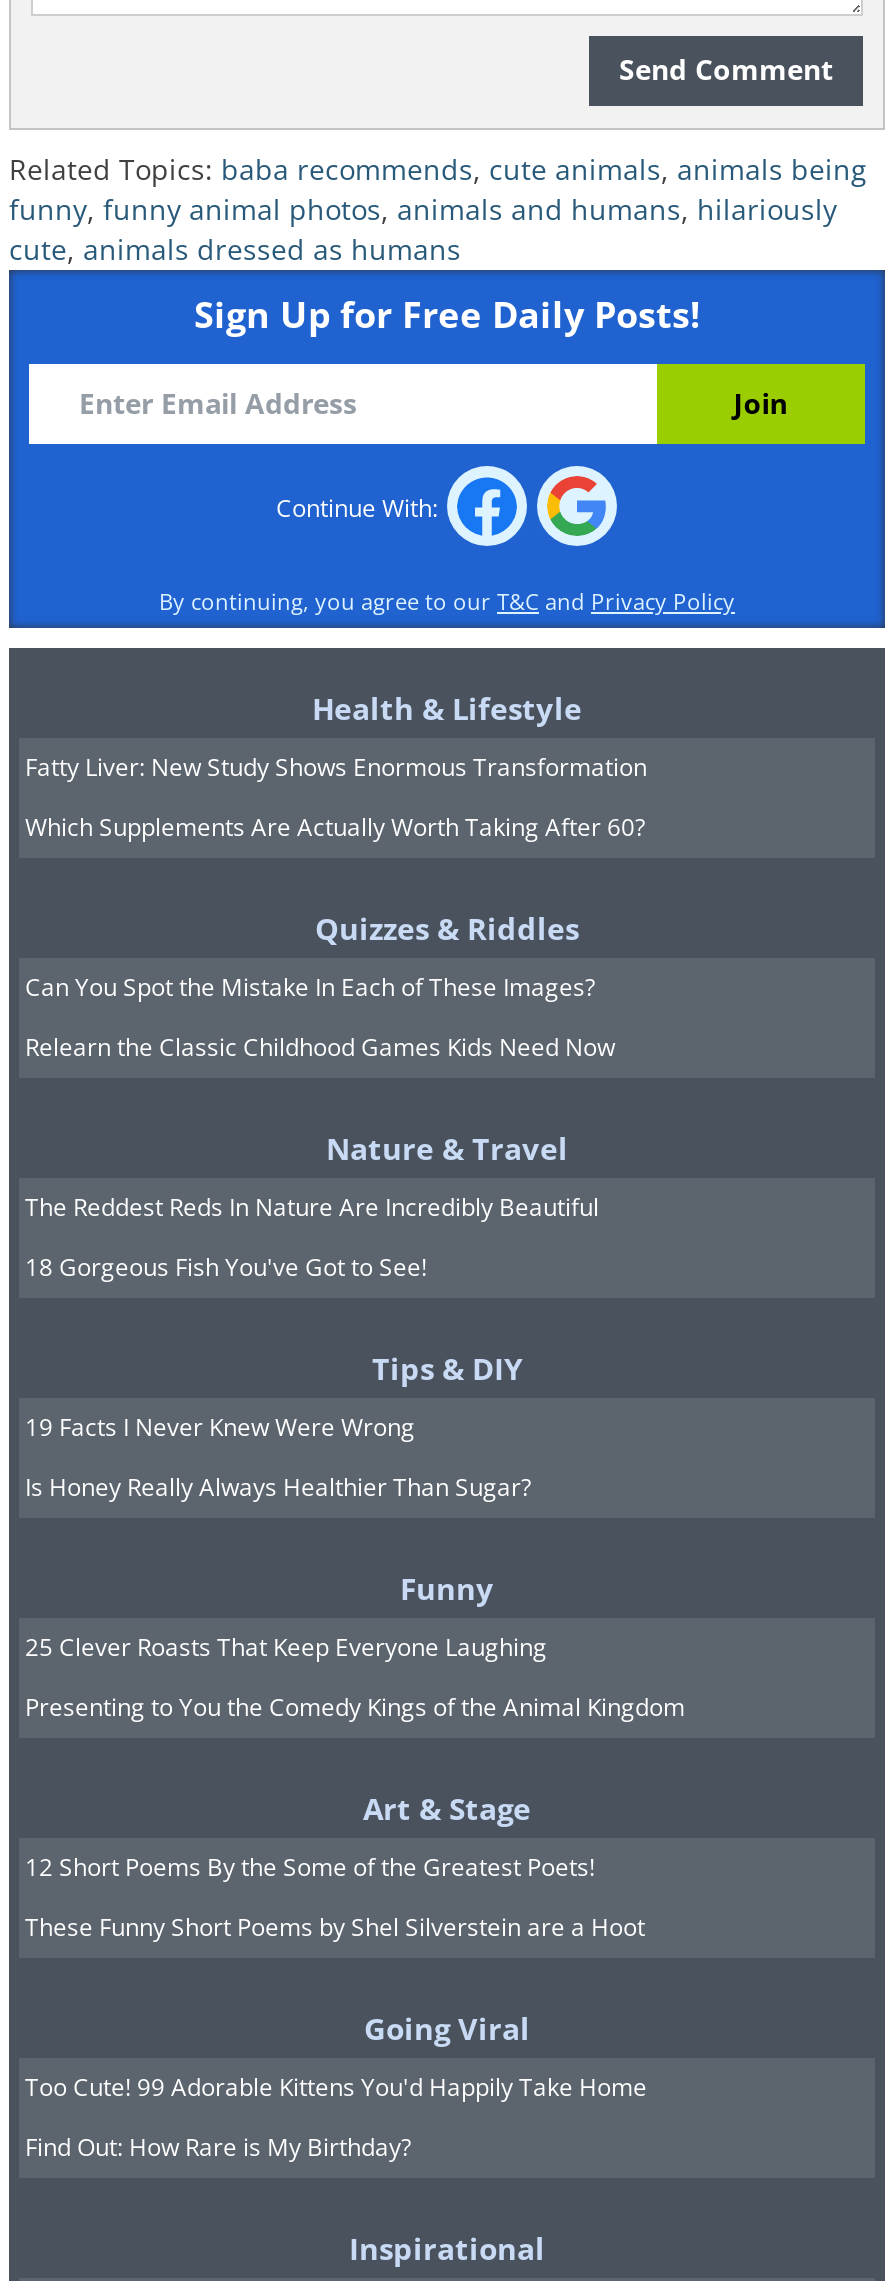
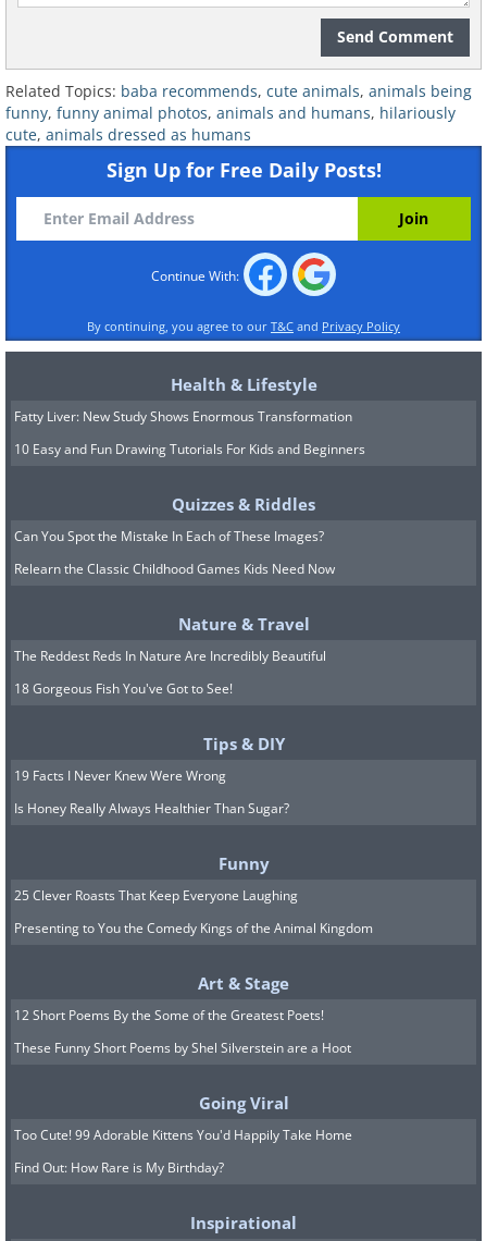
- Which Supplements Are Actually Worth Taking After 60?
+ 10 Easy and Fun Drawing Tutorials For Kids and Beginners
